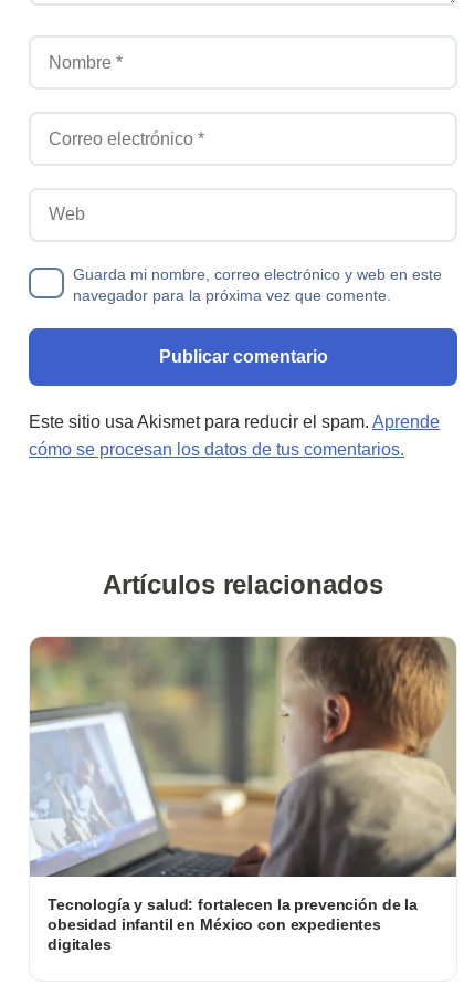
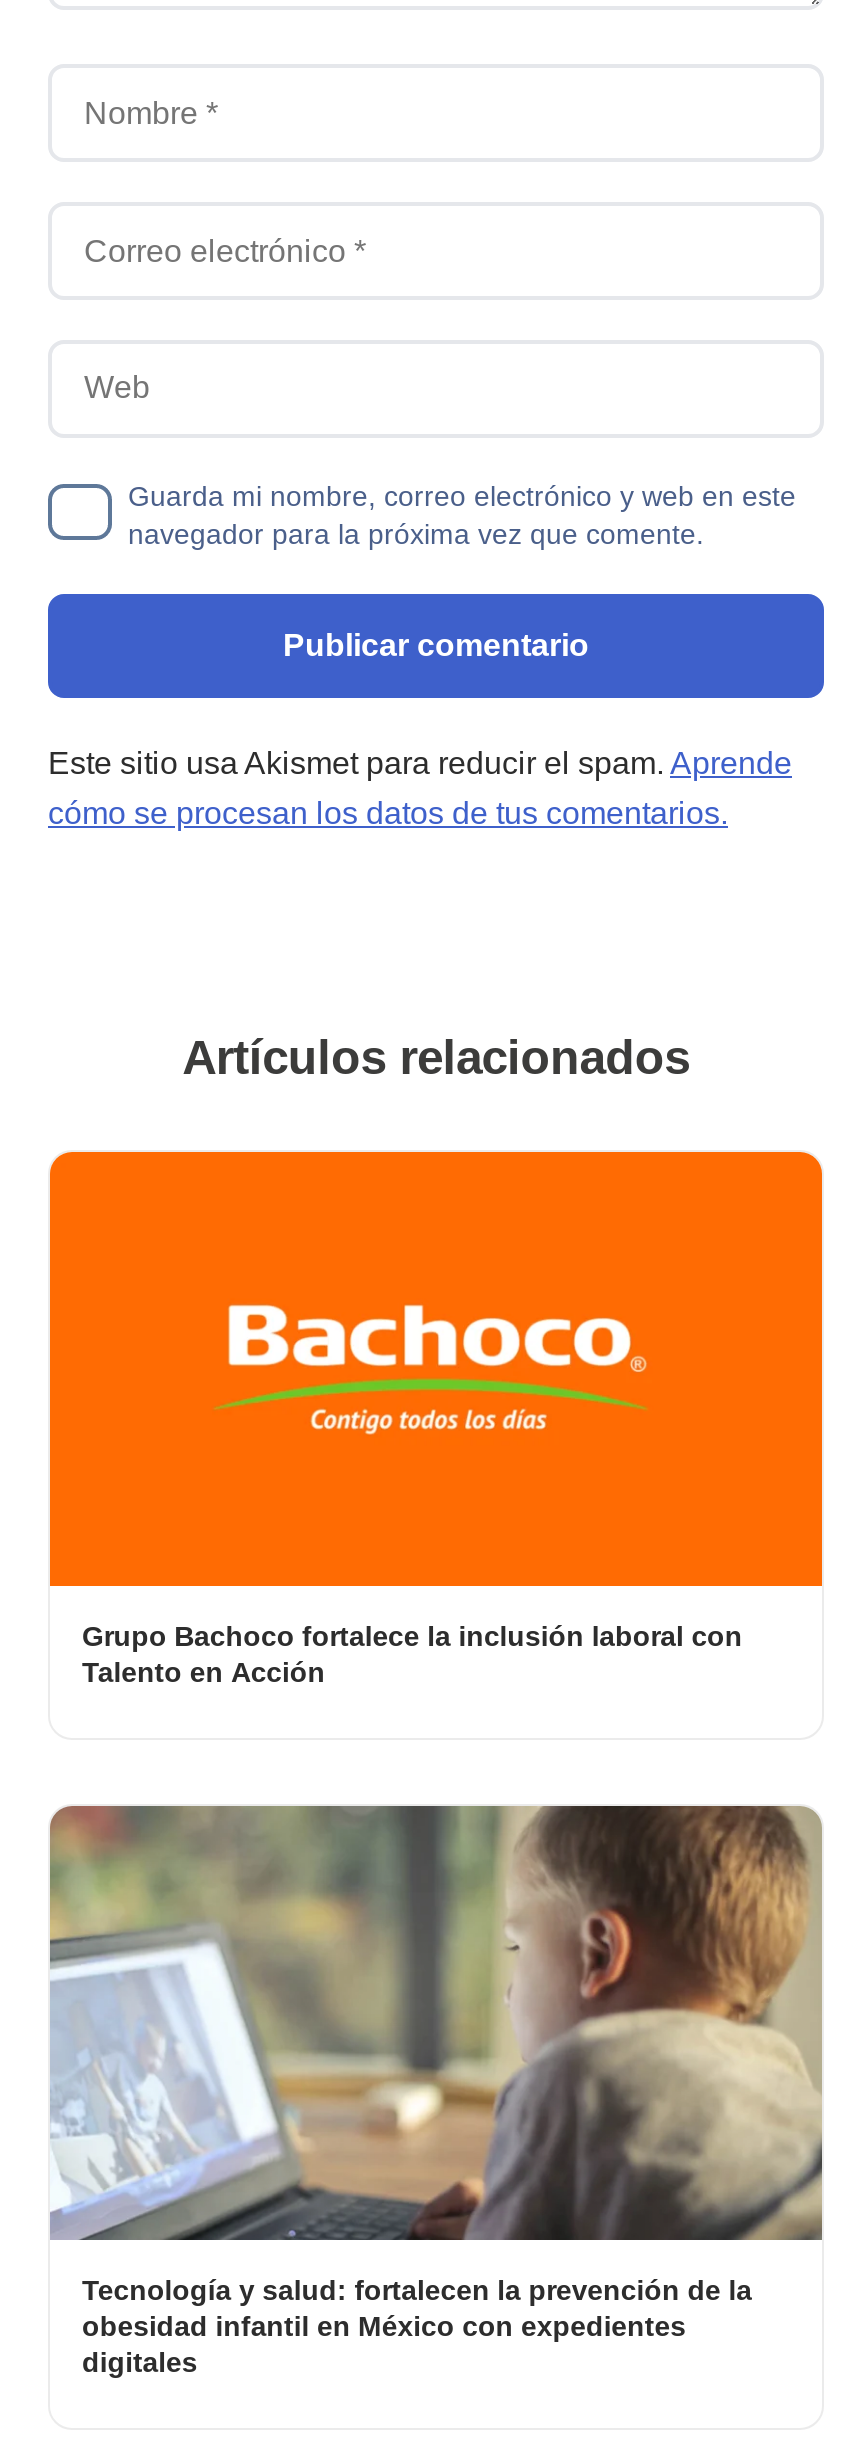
+ [image]
+ Grupo Bachoco fortalece la inclusión laboral con
+ Talento en Acción
